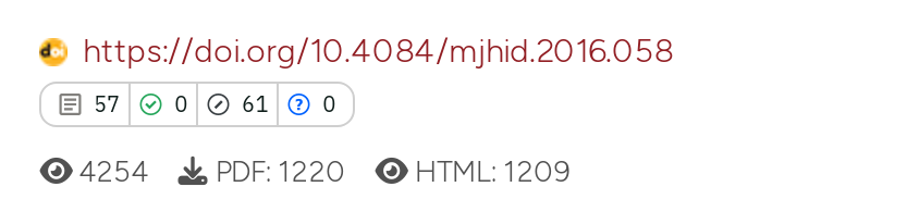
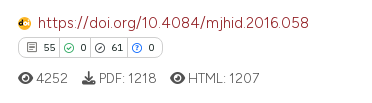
- 57 0 61 0
+ 55 0 61 0

- 4254
+ 4252

- PDF: 1220
+ PDF: 1218

- HTML: 1209
+ HTML: 1207
